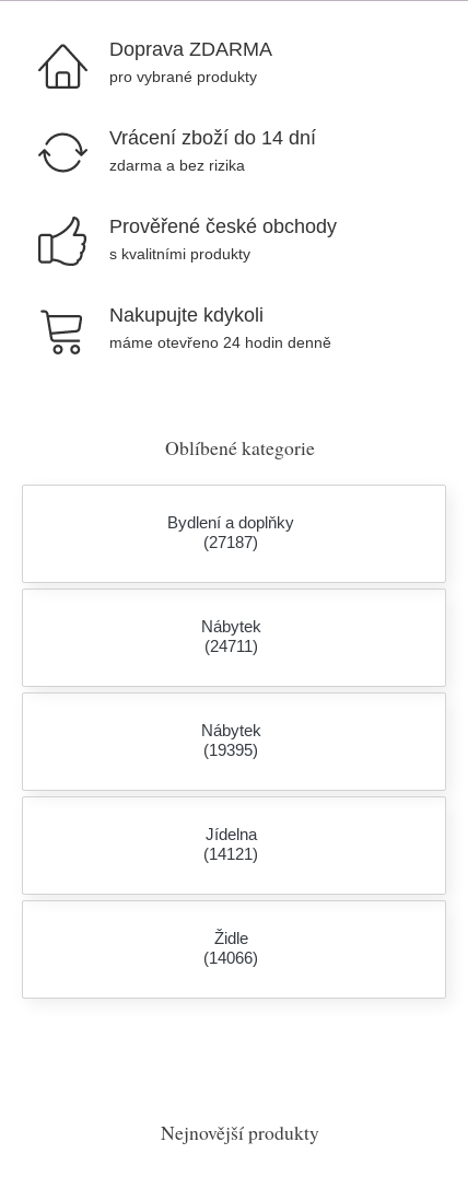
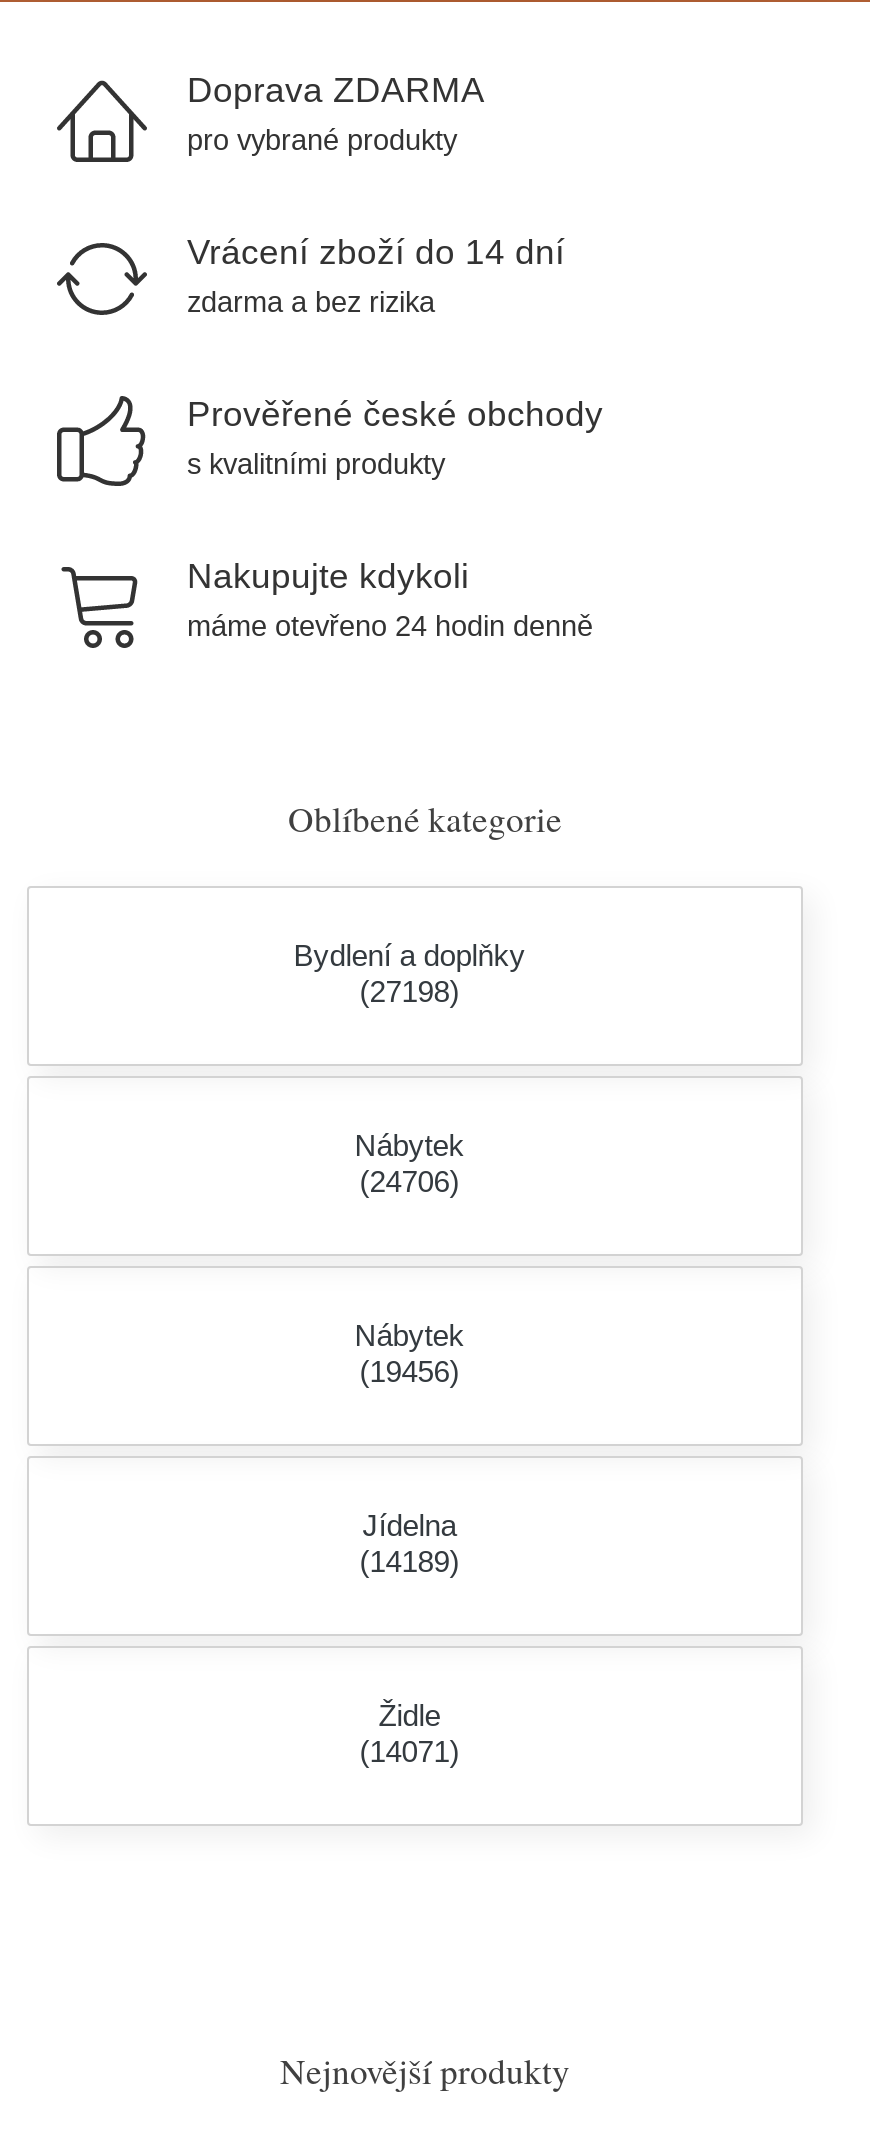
- (27187)
+ (27198)

- (24711)
+ (24706)

- (19395)
+ (19456)

- (14121)
+ (14189)

- (14066)
+ (14071)
